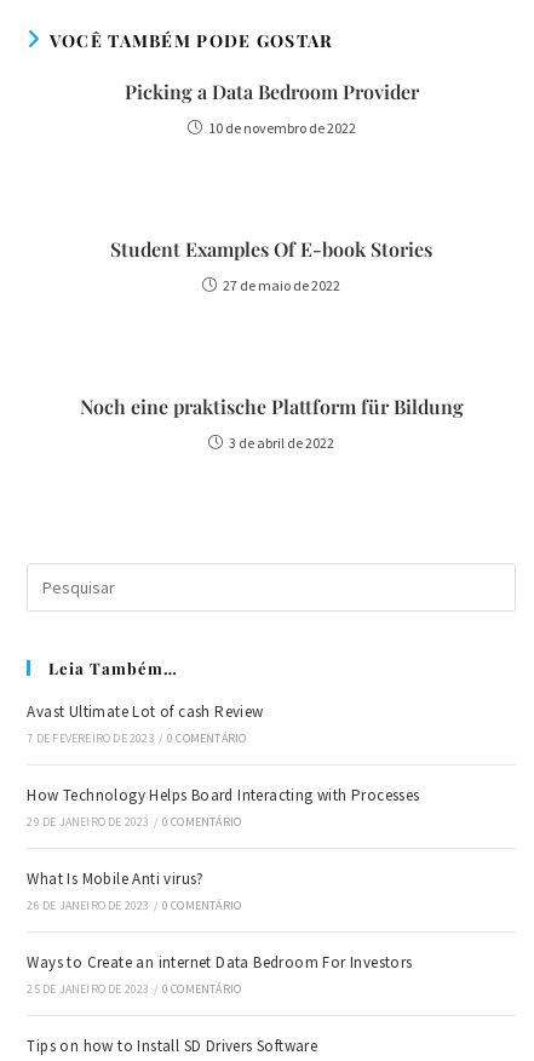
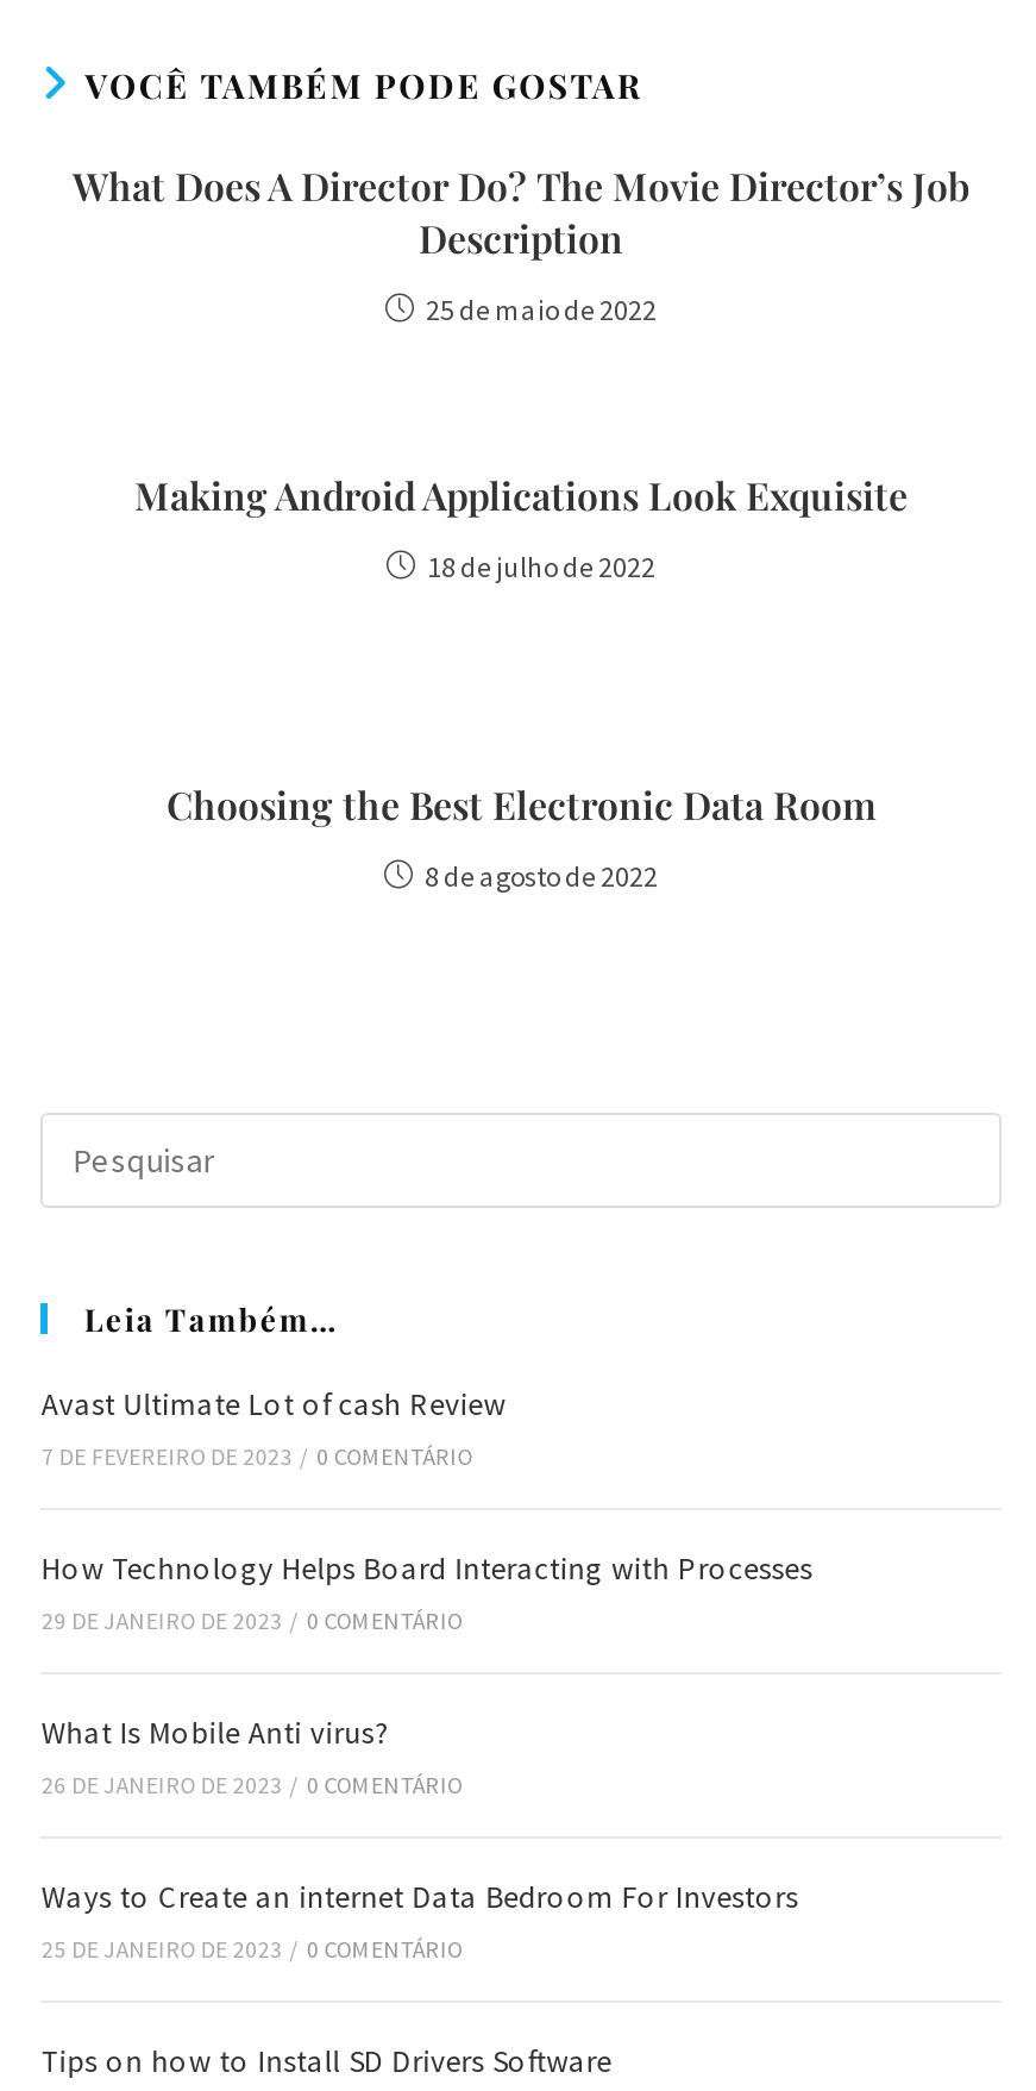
- Picking a Data Bedroom Provider
+ What Does A Director Do? The Movie Director’s Job
+ Description

- 10 de novembro de 2022
+ 25 de maio de 2022

- Student Examples Of E-book Stories
+ Making Android Applications Look Exquisite

- 27 de maio de 2022
+ 18 de julho de 2022

- Noch eine praktische Plattform für Bildung
+ Choosing the Best Electronic Data Room

- 3 de abril de 2022
+ 8 de agosto de 2022
